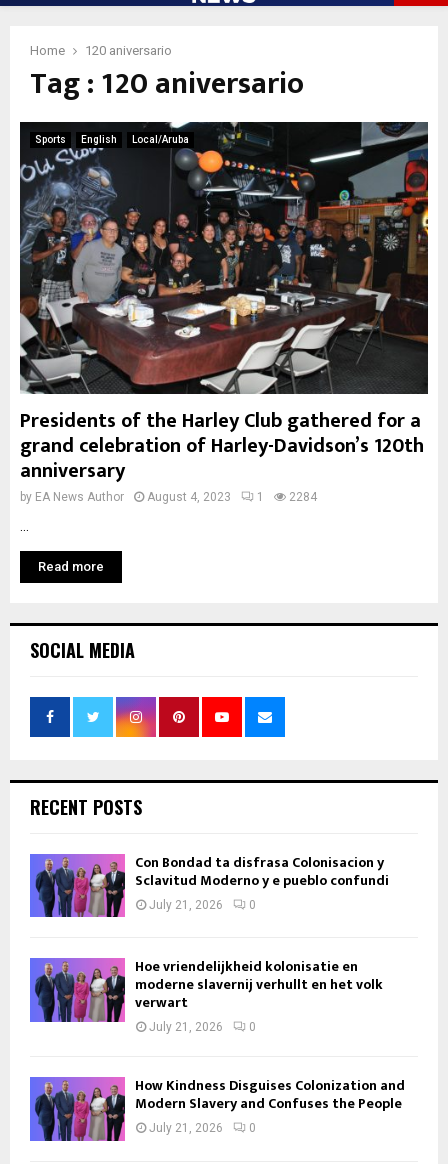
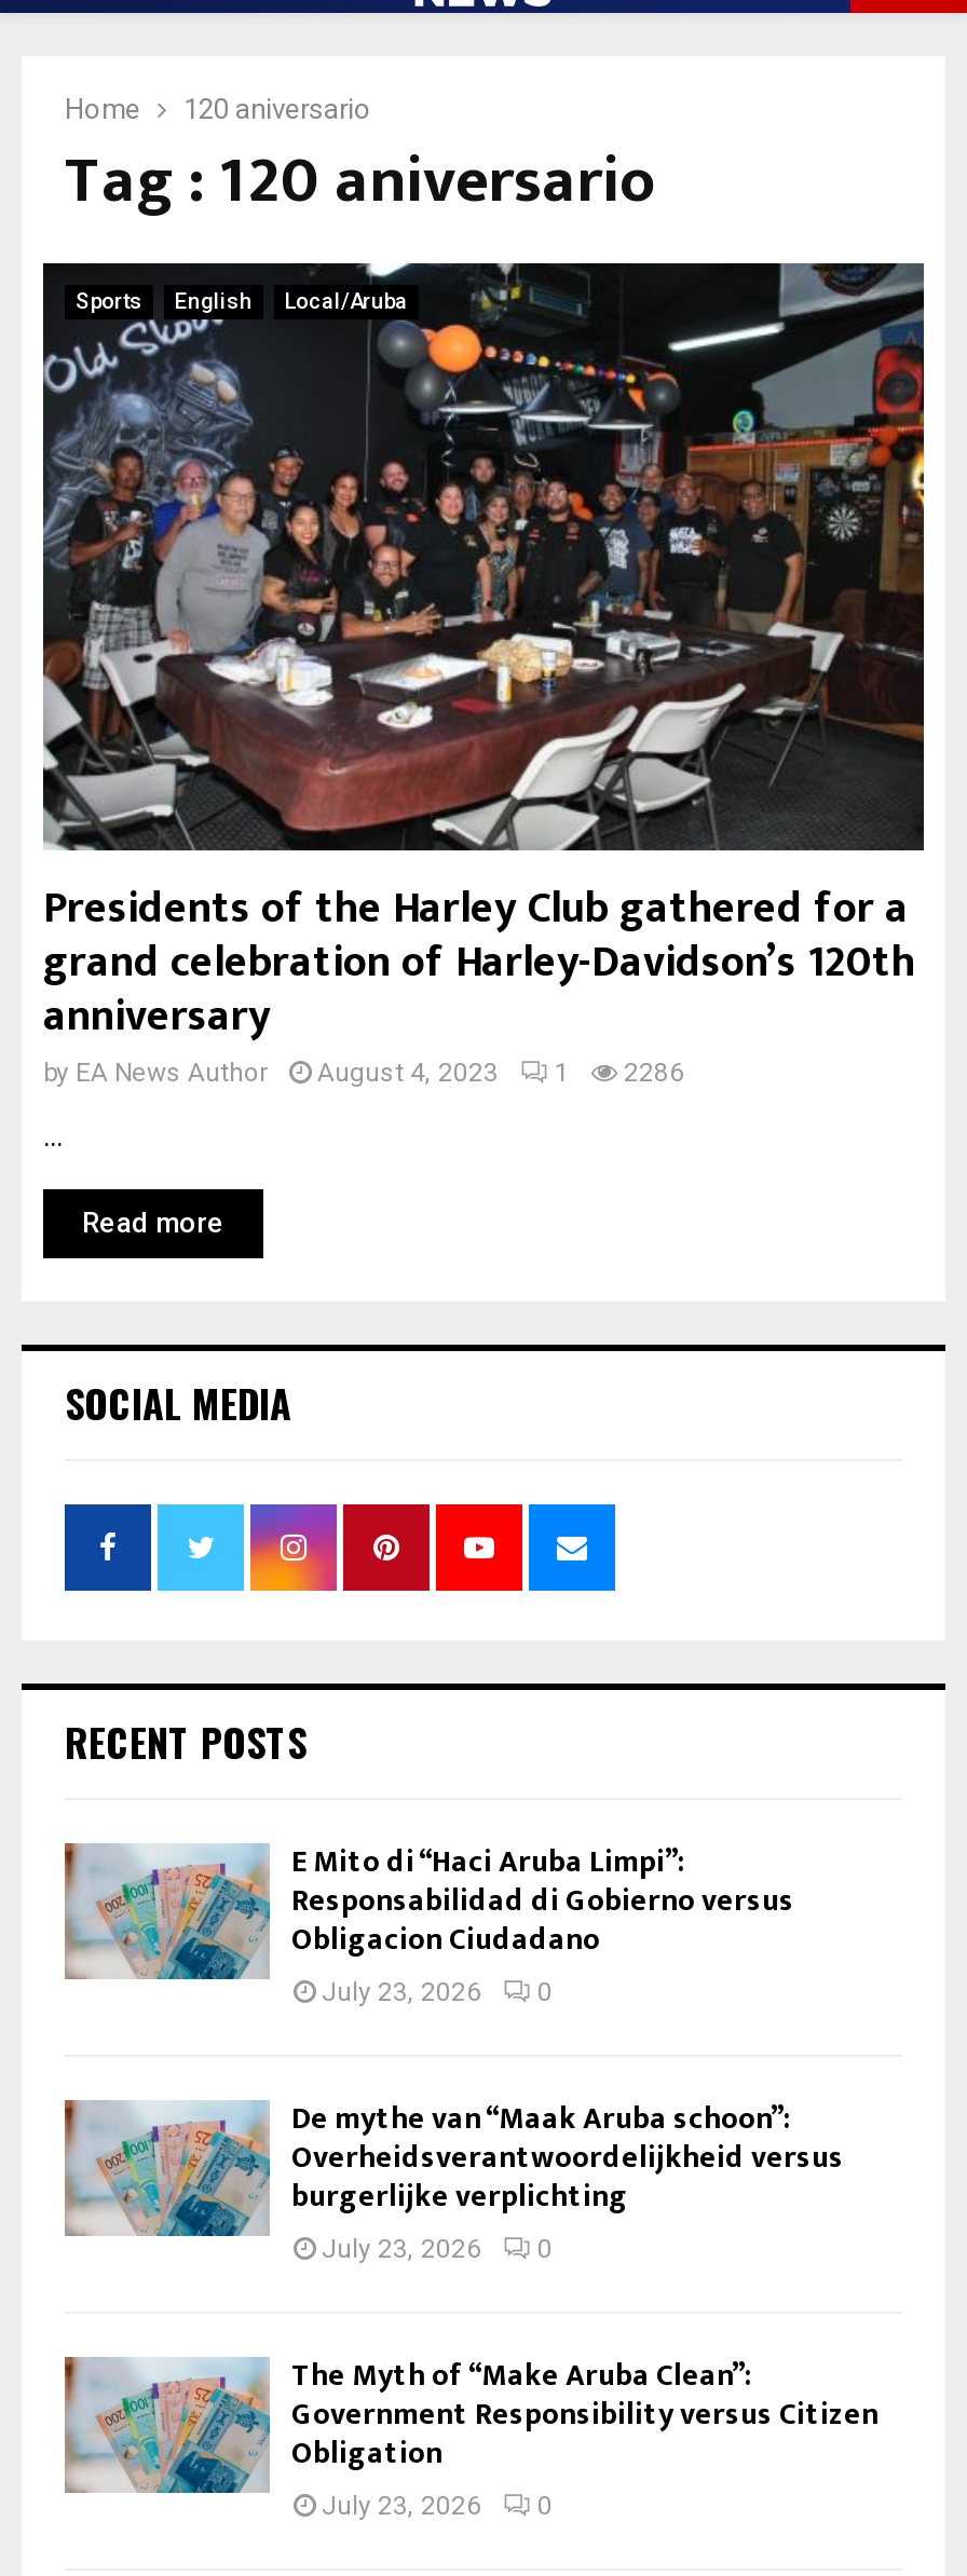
- by EA News Author August 4, 2023 1 2284
+ by EA News Author August 4, 2023 1 2286

- [image]
- Con Bondad ta disfrasa Colonisacion y
- Sclavitud Moderno y e pueblo confundi
- July 21, 2026
+ [image]
+ E Mito di “Haci Aruba Limpi”:
+ Responsabilidad di Gobierno versus
+ Obligacion Ciudadano
+ July 23, 2026

- [image]
- Hoe vriendelijkheid kolonisatie en
- moderne slavernij verhullt en het volk
- verwart
- July 21, 2026
+ [image]
+ De mythe van “Maak Aruba schoon”:
+ Overheidsverantwoordelijkheid versus
+ burgerlijke verplichting
+ July 23, 2026

- [image]
- How Kindness Disguises Colonization and
- Modern Slavery and Confuses the People
- July 21, 2026
+ [image]
+ The Myth of “Make Aruba Clean”:
+ Government Responsibility versus Citizen
+ Obligation
+ July 23, 2026
